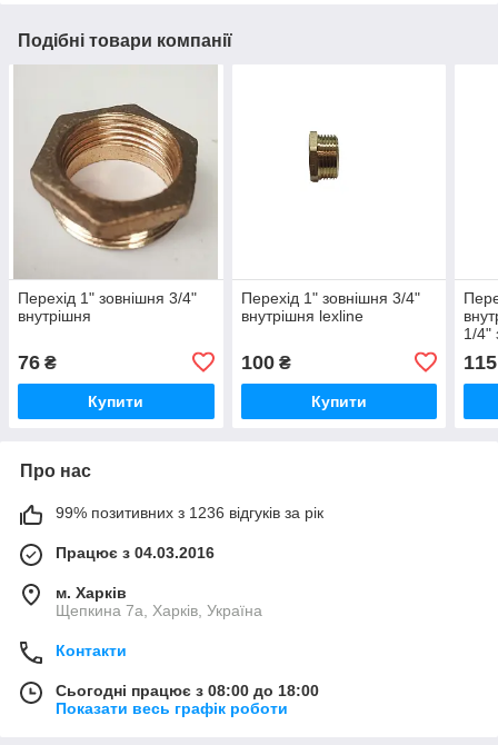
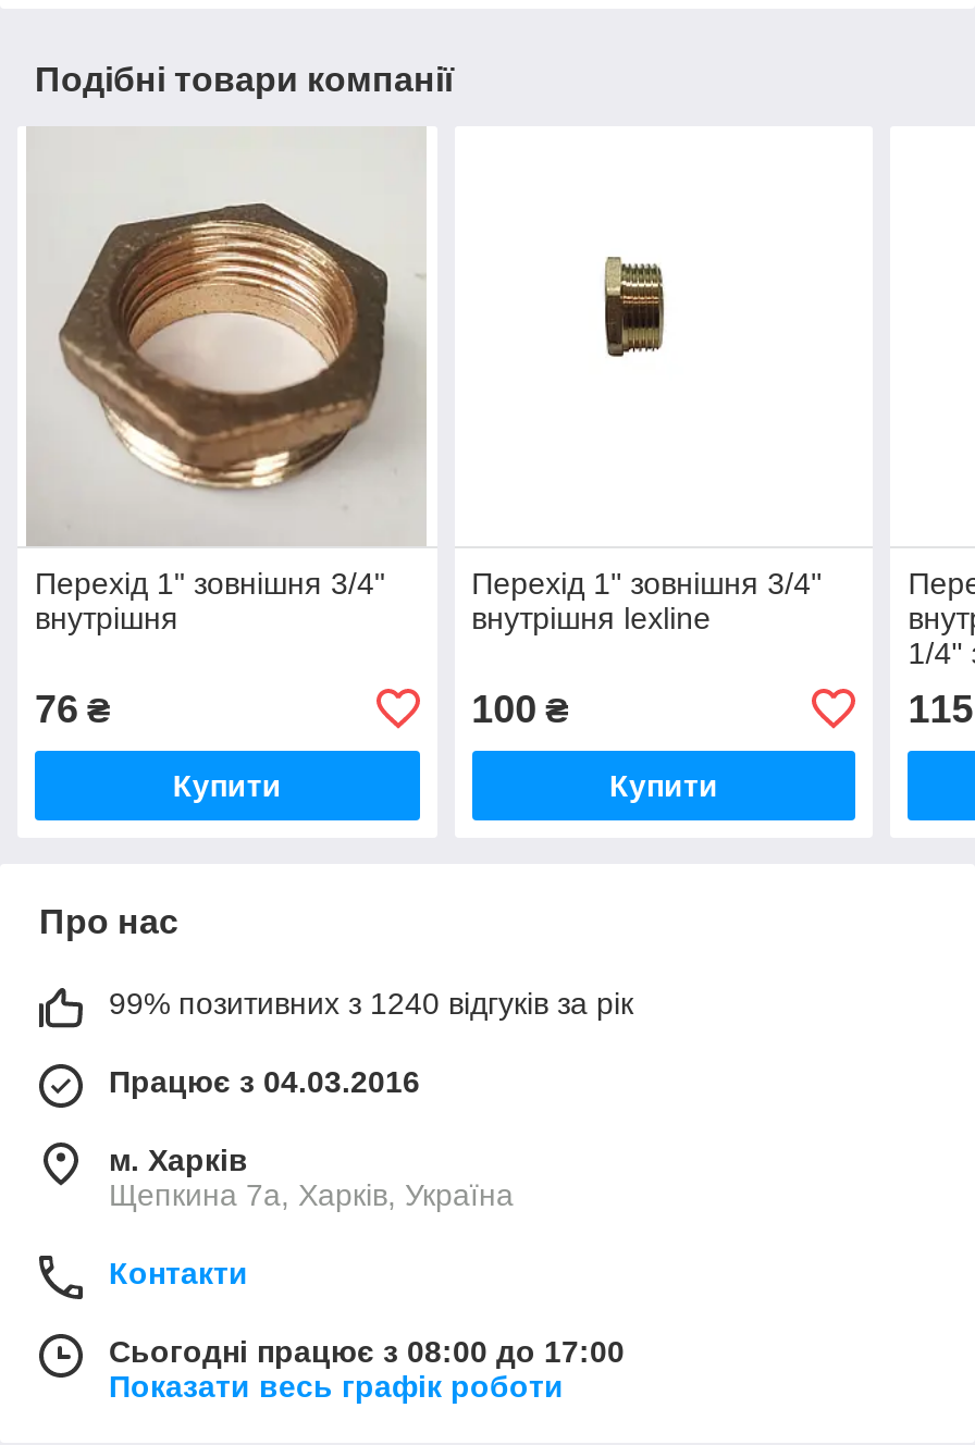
- 99% позитивних з 1236 відгуків за рік
+ 99% позитивних з 1240 відгуків за рік

- Сьогодні працює з 08:00 до 18:00
+ Сьогодні працює з 08:00 до 17:00
